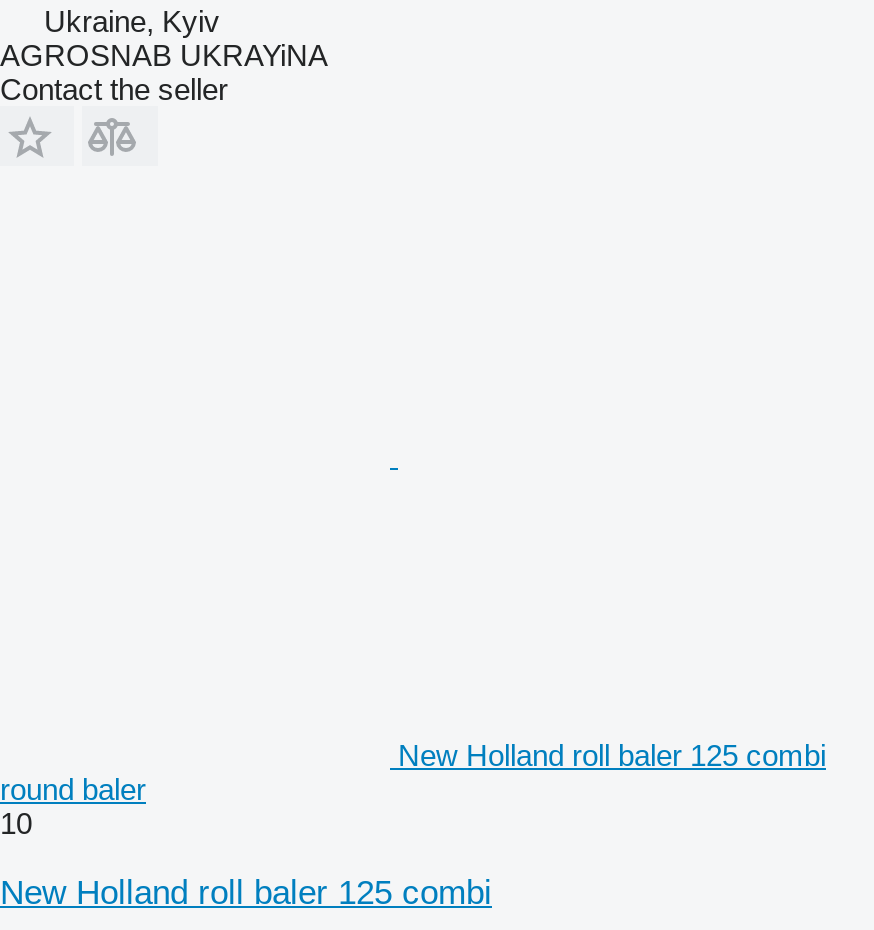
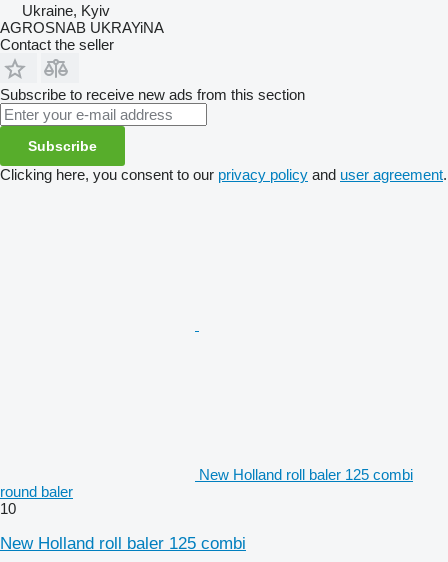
+ Subscribe to receive new ads from this section
+ Subscribe
+ Clicking here, you consent to our privacy policy and user agreement.
